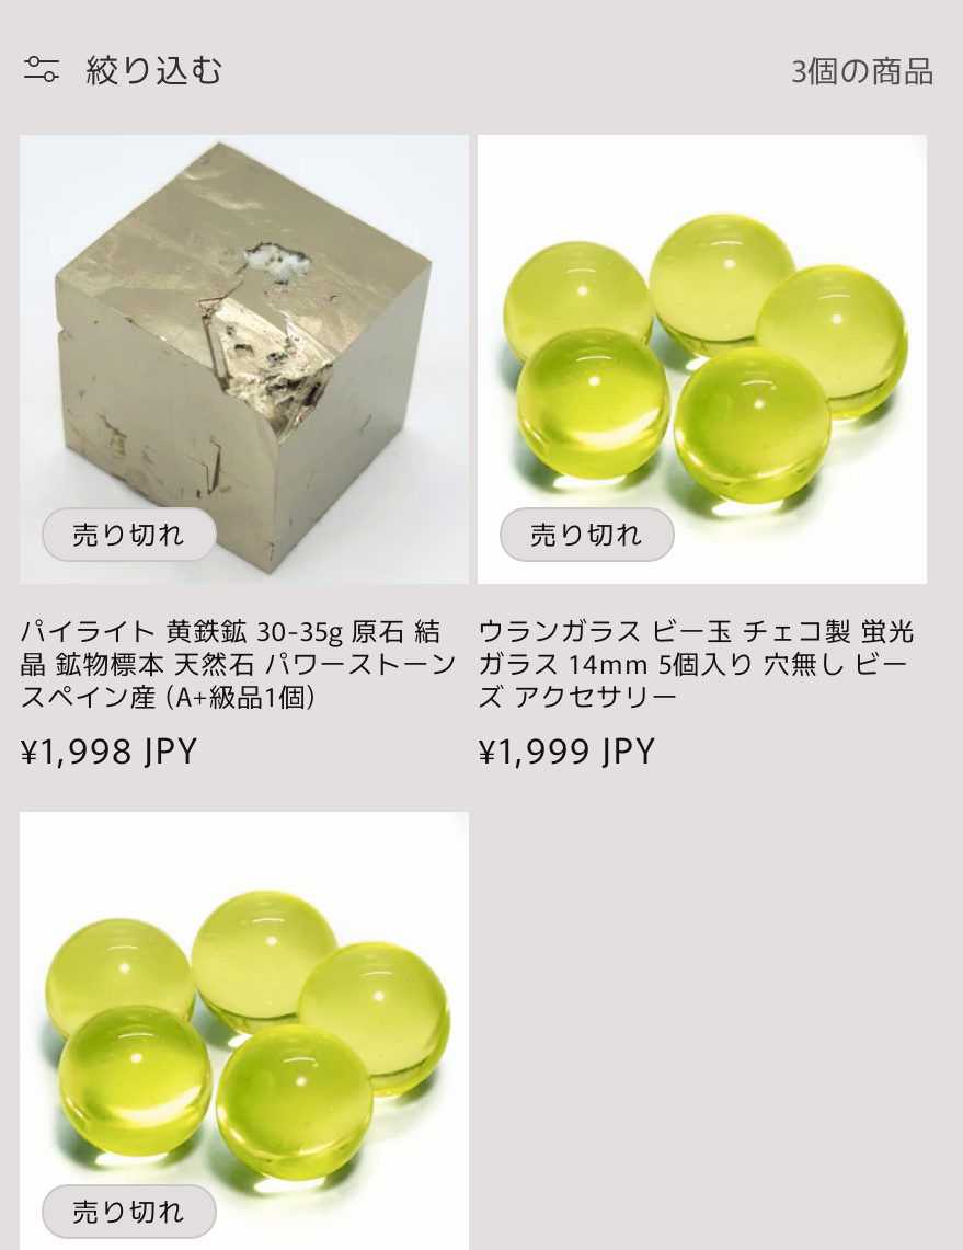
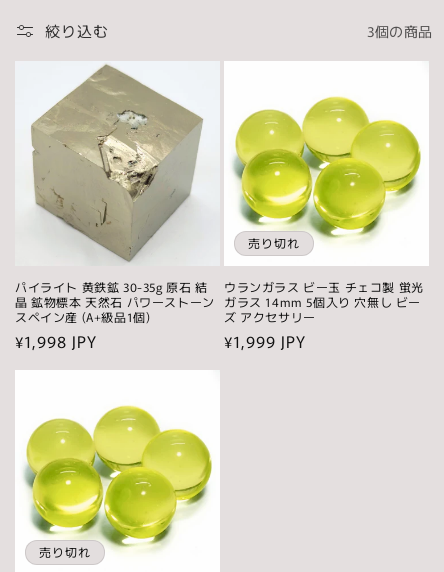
- 売り切れ
